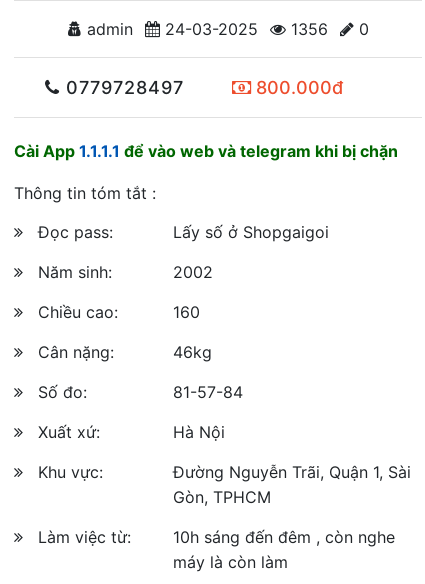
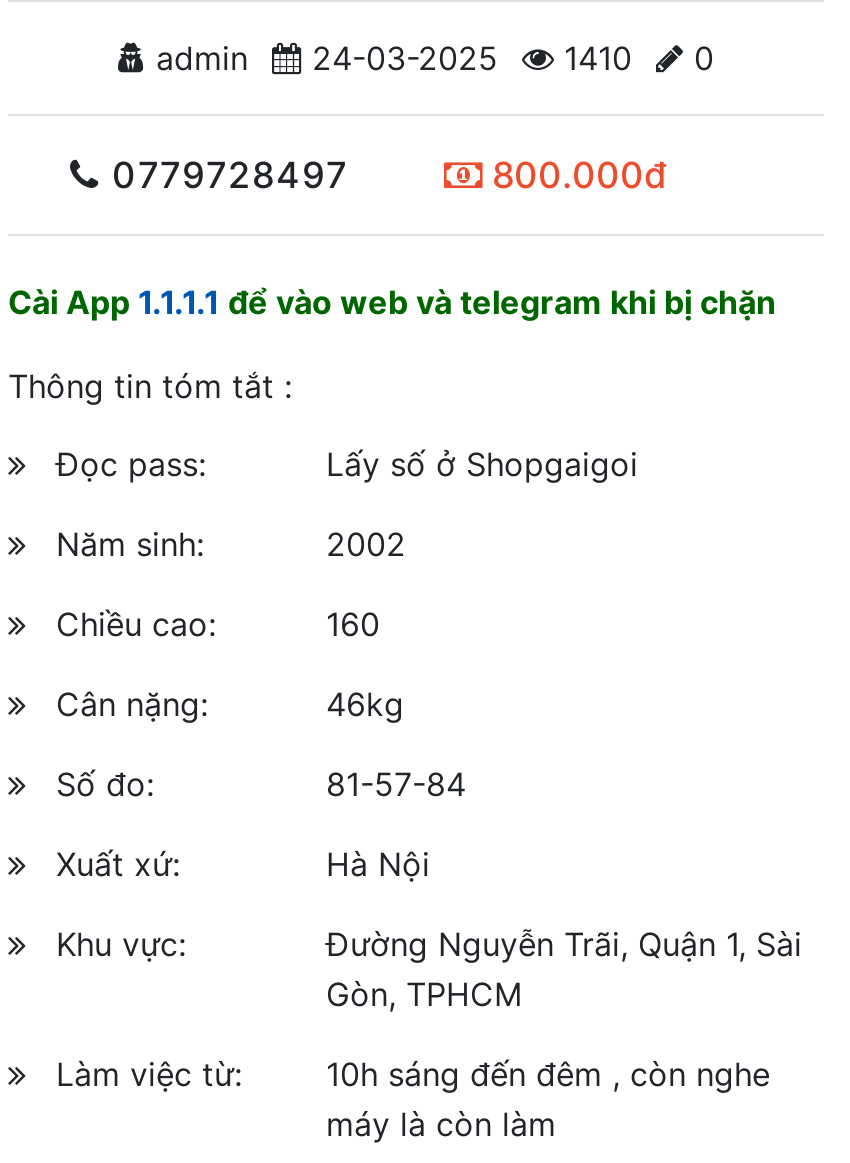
- admin 24-03-2025 1356 0
+ admin 24-03-2025 1410 0
